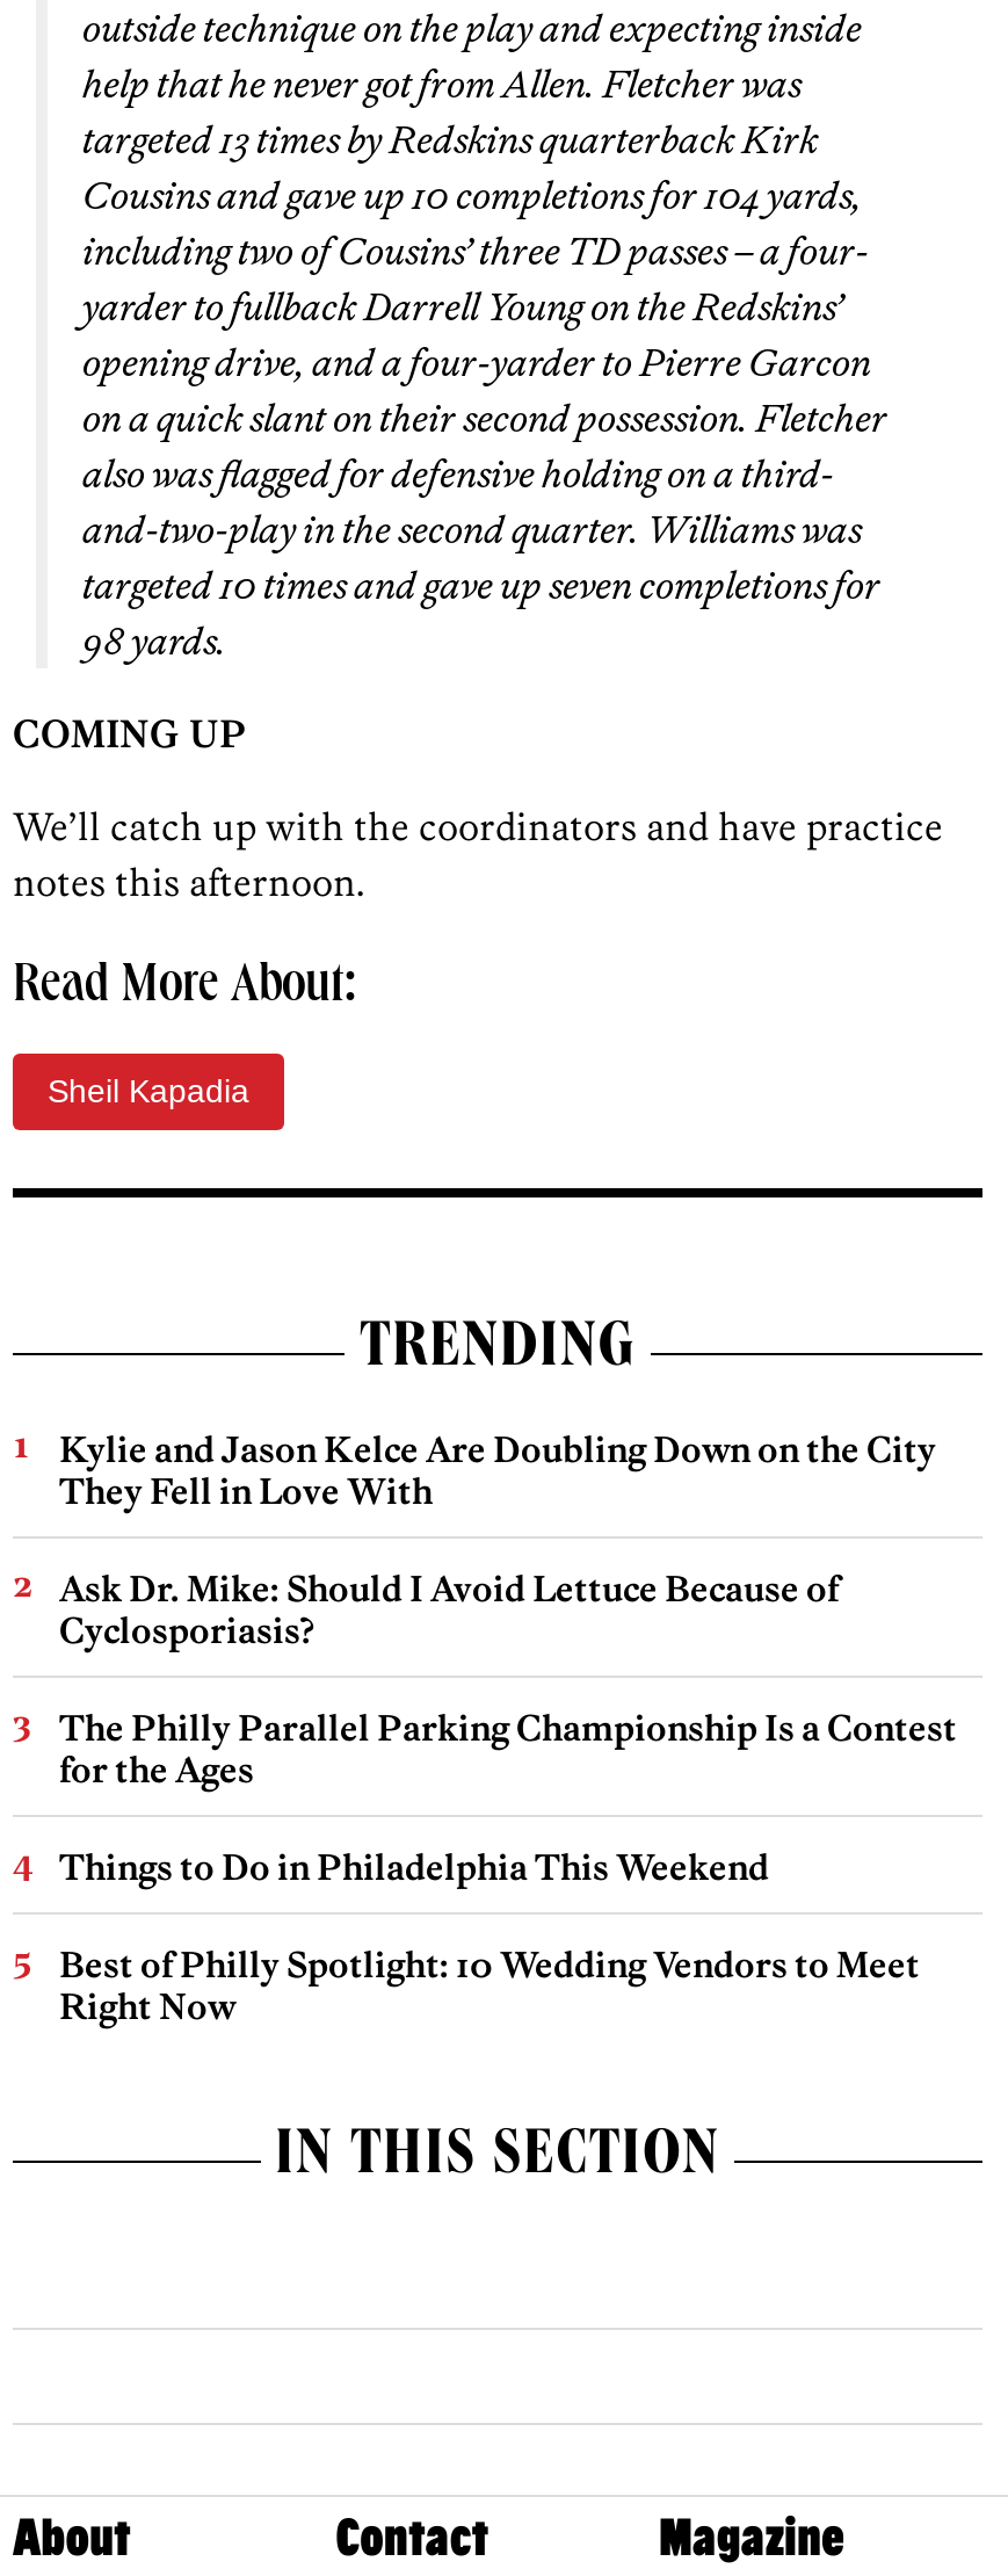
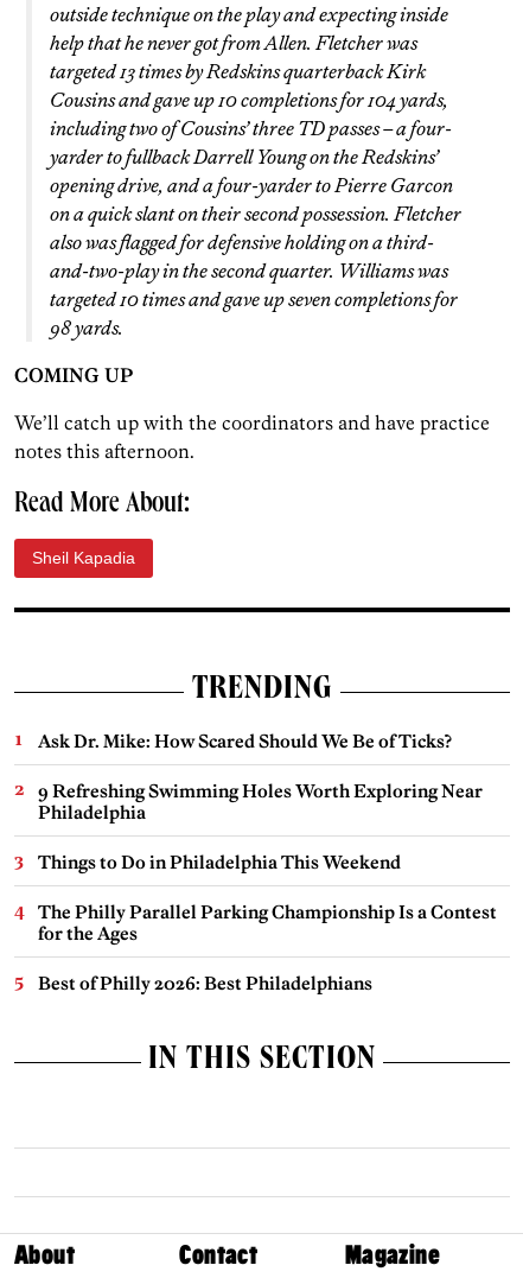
- Kylie and Jason Kelce Are Doubling Down on the City
- They Fell in Love With
- Ask Dr. Mike: Should I Avoid Lettuce Because of
- Cyclosporiasis?
+ Ask Dr. Mike: How Scared Should We Be of Ticks?
+ 9 Refreshing Swimming Holes Worth Exploring Near
+ Philadelphia

moved down: The Philly Parallel Parking Championship Is a Contest | for the Ages

moved up: Things to Do in Philadelphia This Weekend

- Best of Philly Spotlight: 10 Wedding Vendors to Meet
- Right Now
+ Best of Philly 2026: Best Philadelphians
